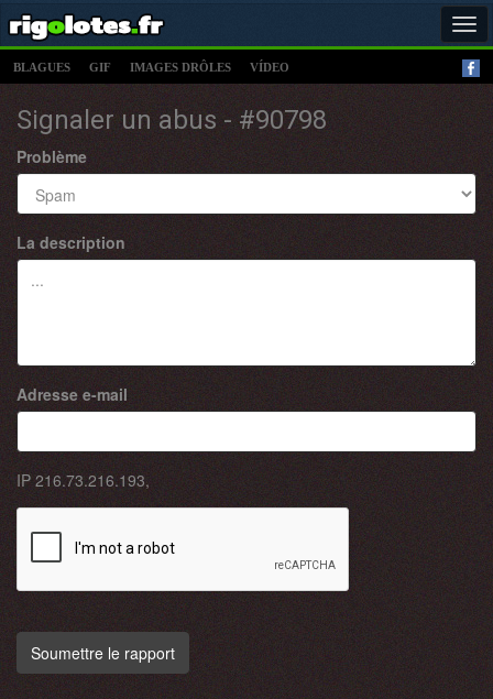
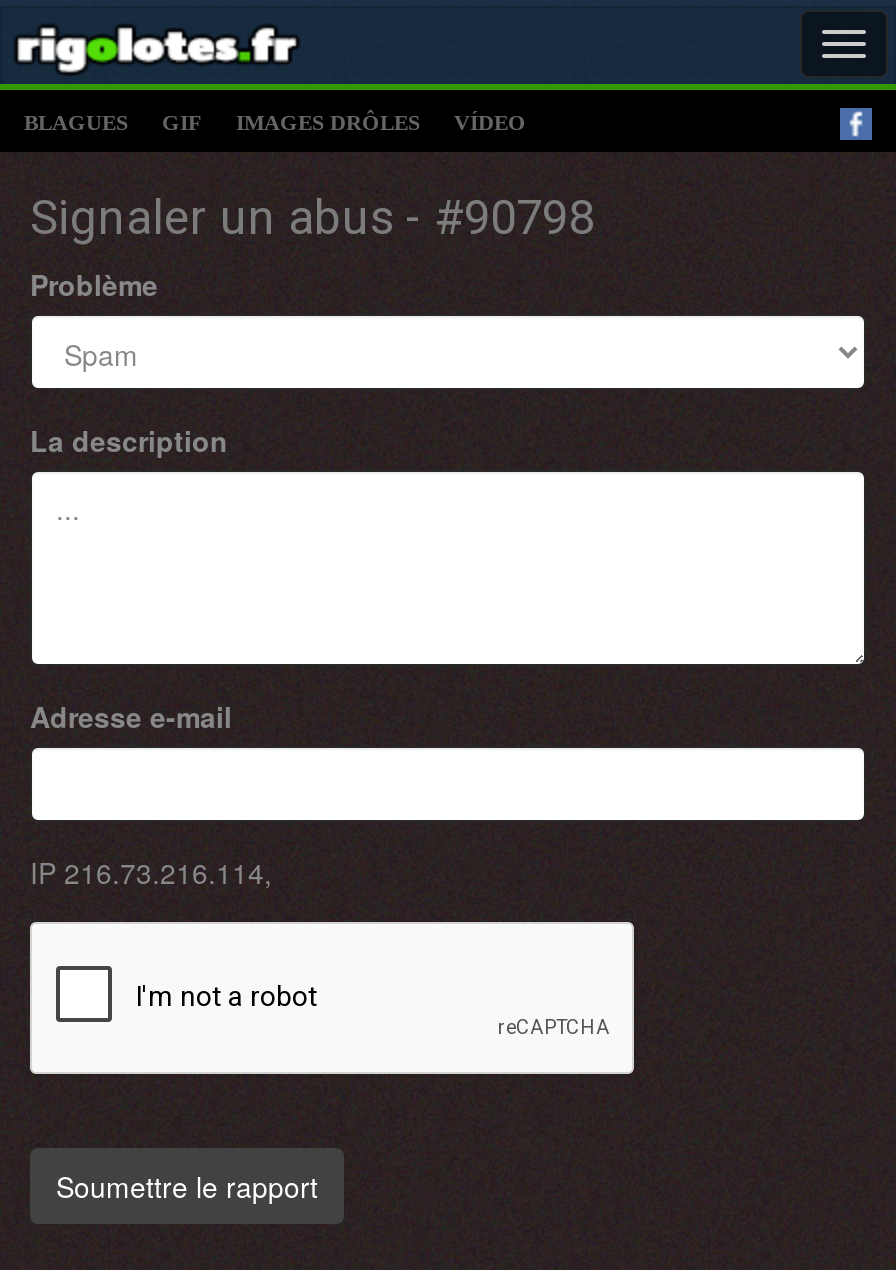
- IP 216.73.216.193,
+ IP 216.73.216.114,
